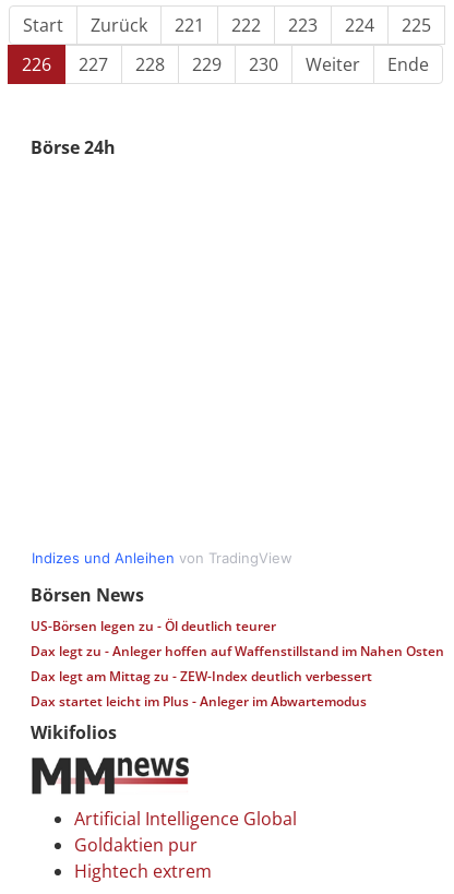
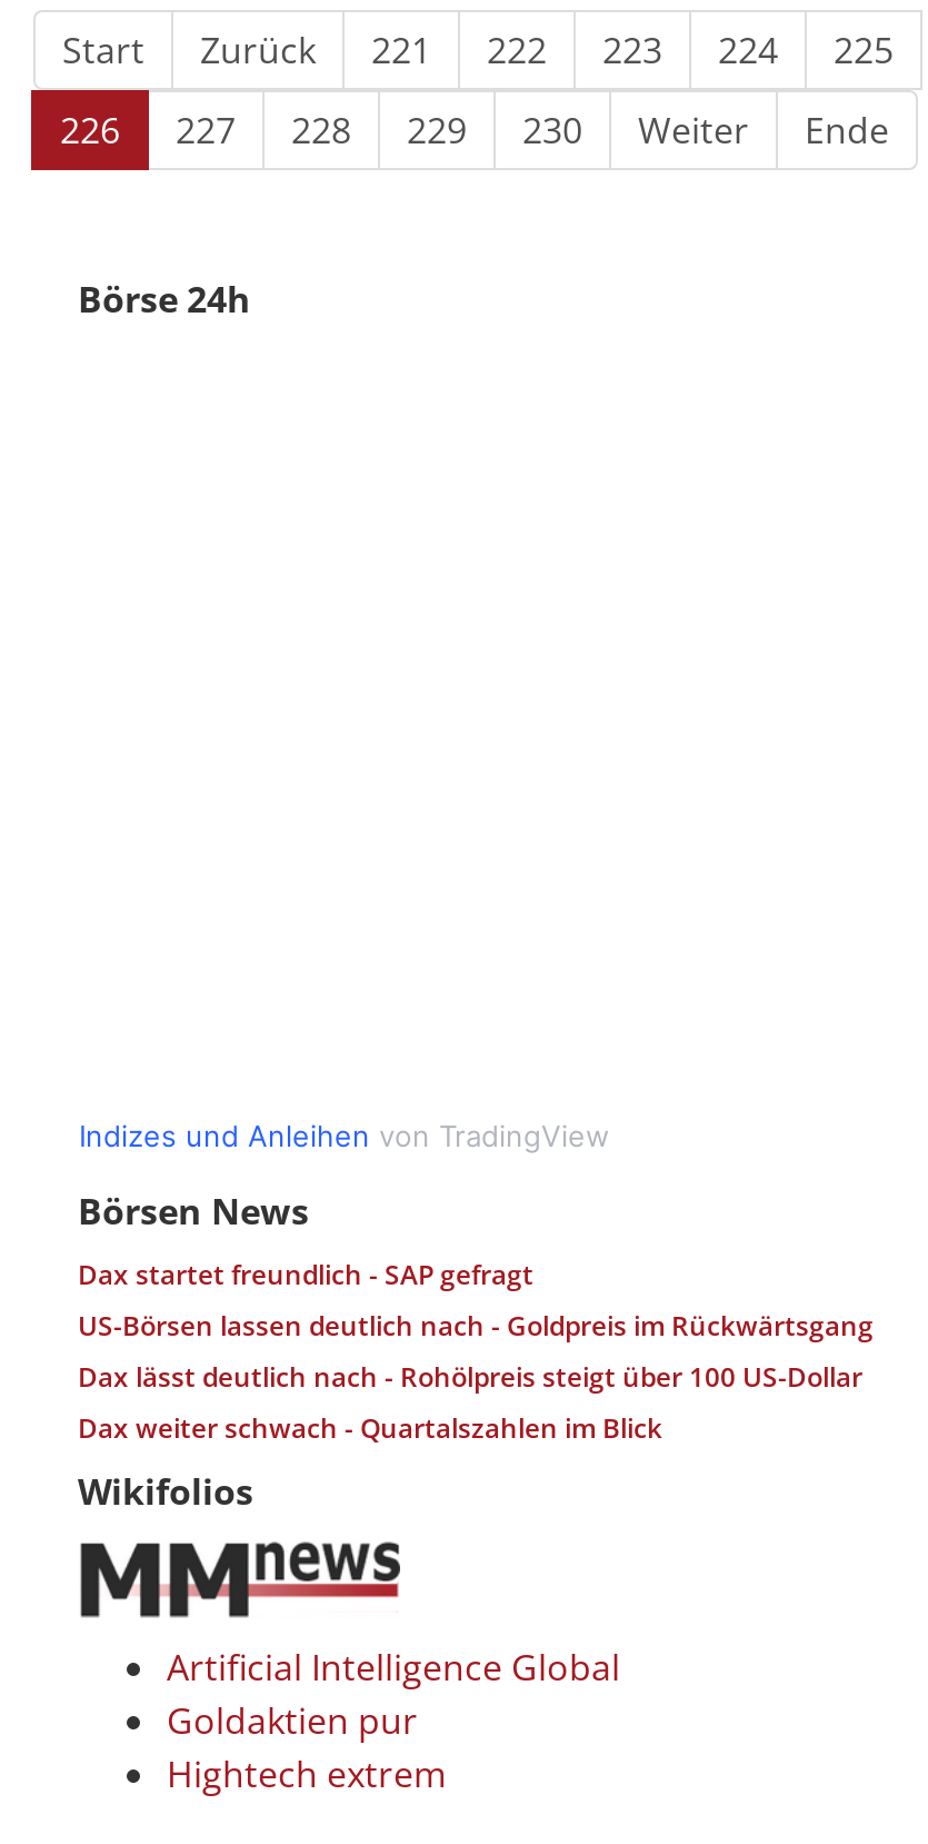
- US-Börsen legen zu - Öl deutlich teurer
- Dax legt zu - Anleger hoffen auf Waffenstillstand im Nahen Osten
- Dax legt am Mittag zu - ZEW-Index deutlich verbessert
- Dax startet leicht im Plus - Anleger im Abwartemodus
+ Dax startet freundlich - SAP gefragt
+ US-Börsen lassen deutlich nach - Goldpreis im Rückwärtsgang
+ Dax lässt deutlich nach - Rohölpreis steigt über 100 US-Dollar
+ Dax weiter schwach - Quartalszahlen im Blick
